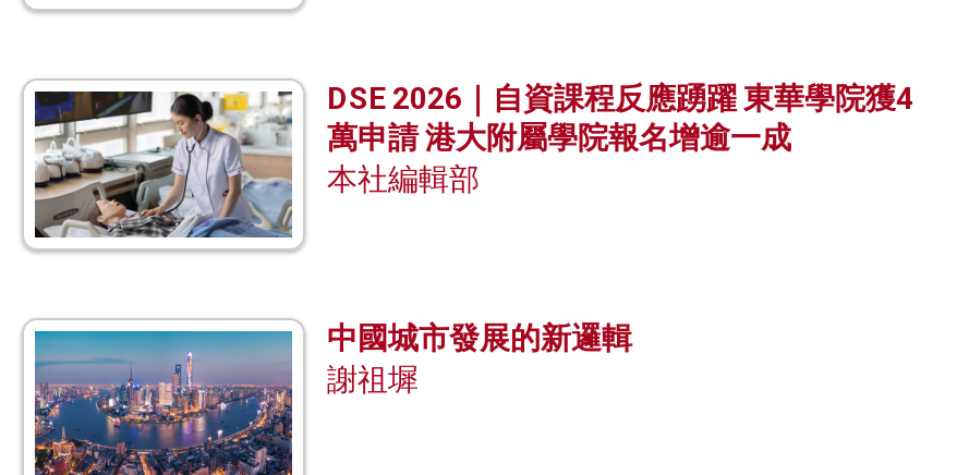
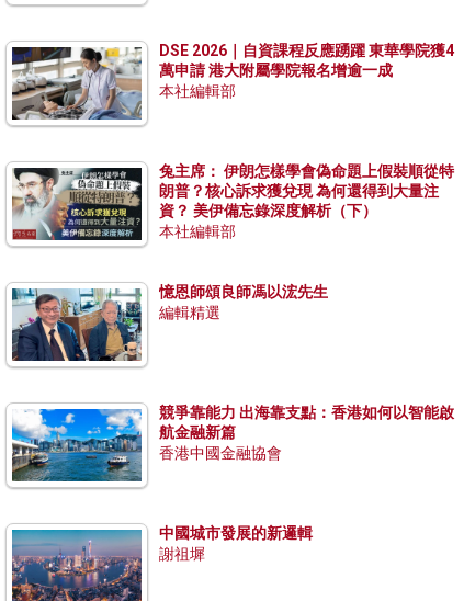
+ [image]
+ 兔主席： 伊朗怎樣學會偽命題上假裝順從特
+ 朗普？核心訴求獲兌現 為何還得到大量注
+ 資？ 美伊備忘錄深度解析（下）
+ 本社編輯部
+ 憶恩師頌良師馮以浤先生
+ 編輯精選

+ [image]
+ 競爭靠能力 出海靠支點：香港如何以智能啟
+ 航金融新篇
+ 香港中國金融協會

+ [image]
